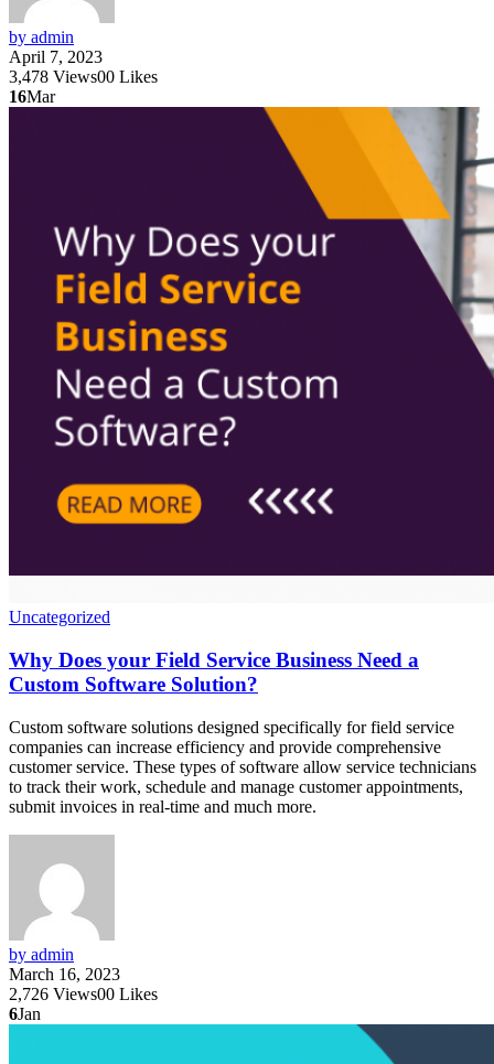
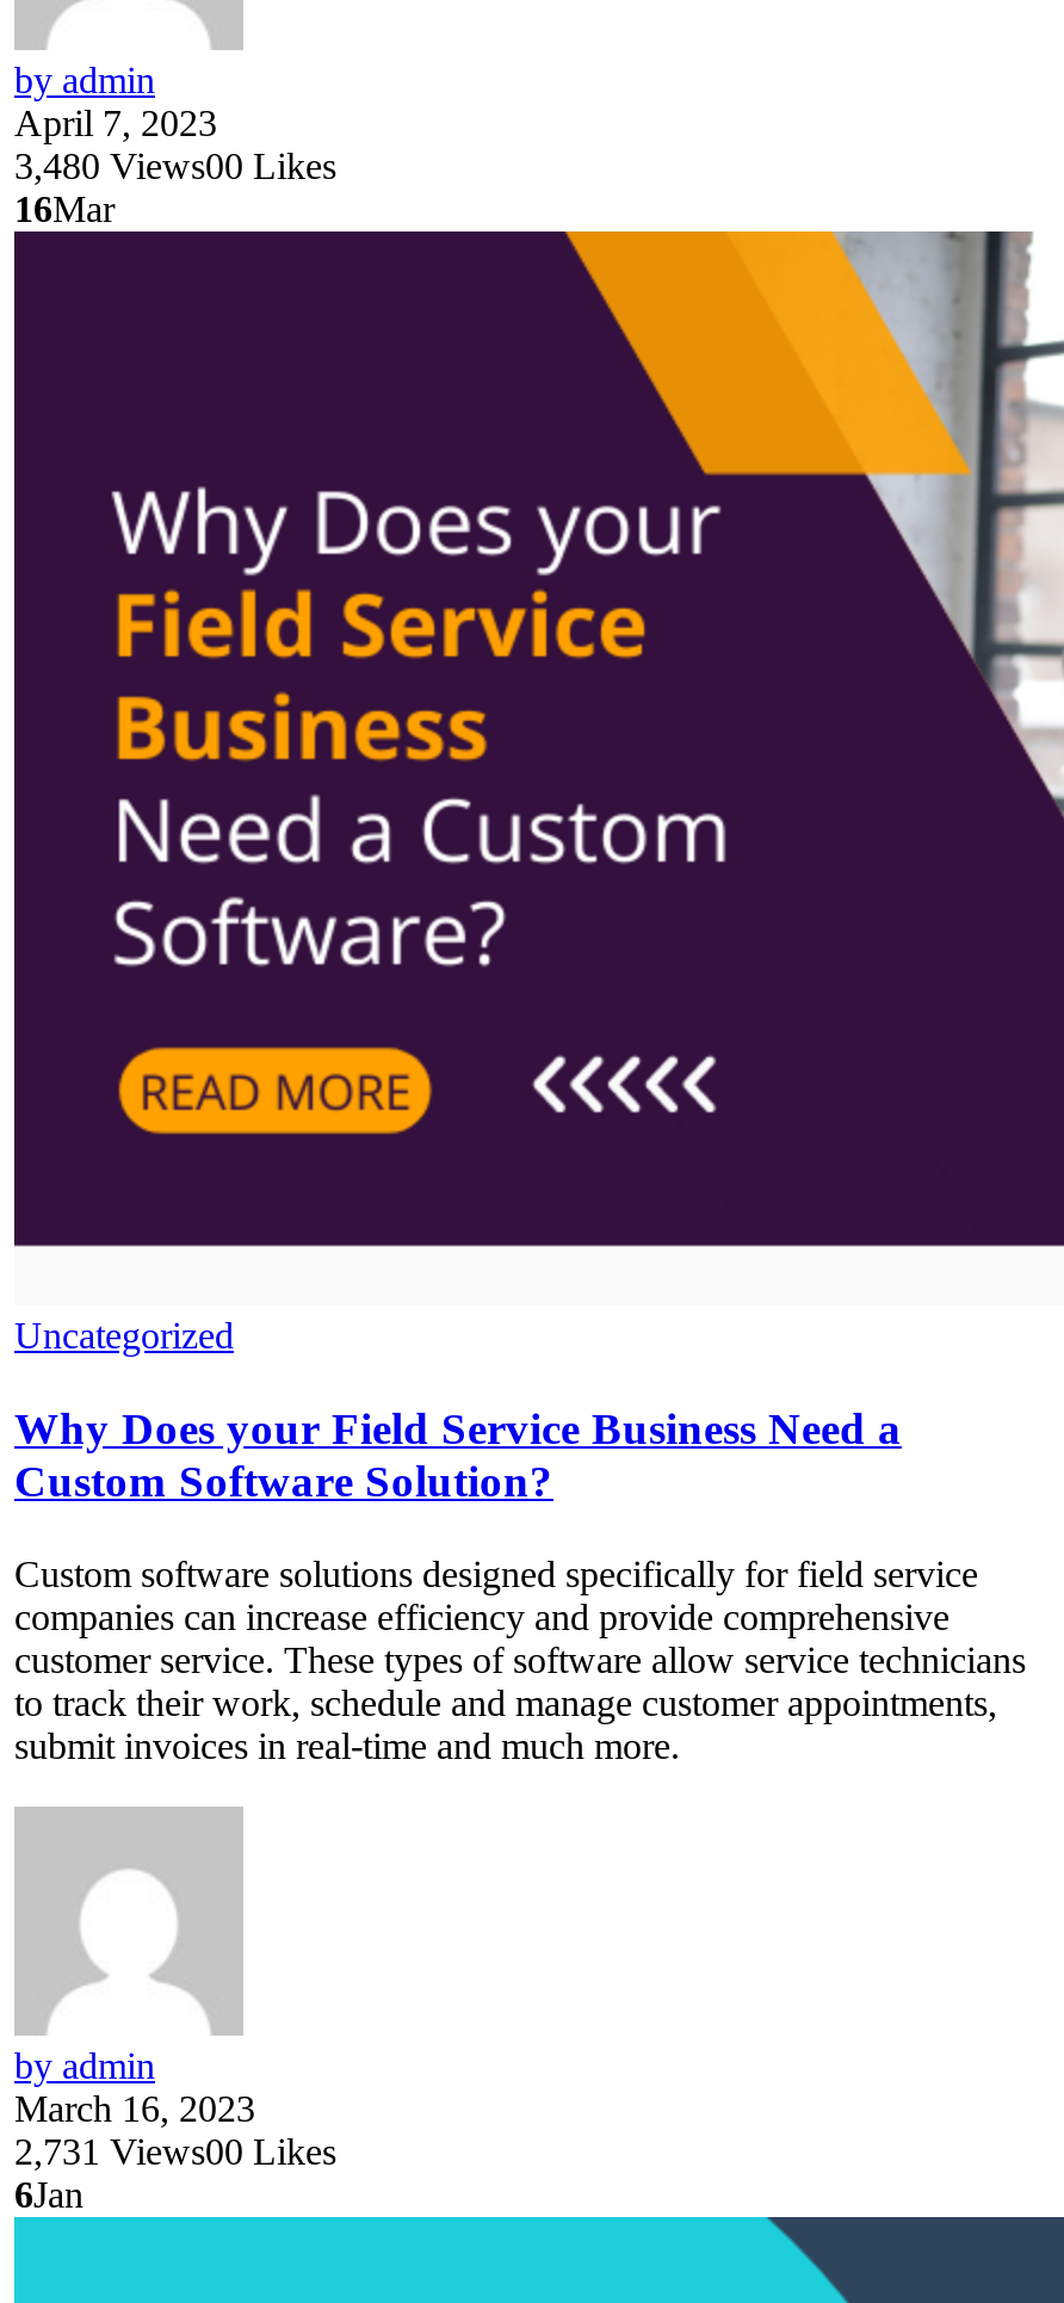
- 3,478 Views00 Likes
+ 3,480 Views00 Likes

- 2,726 Views00 Likes
+ 2,731 Views00 Likes
